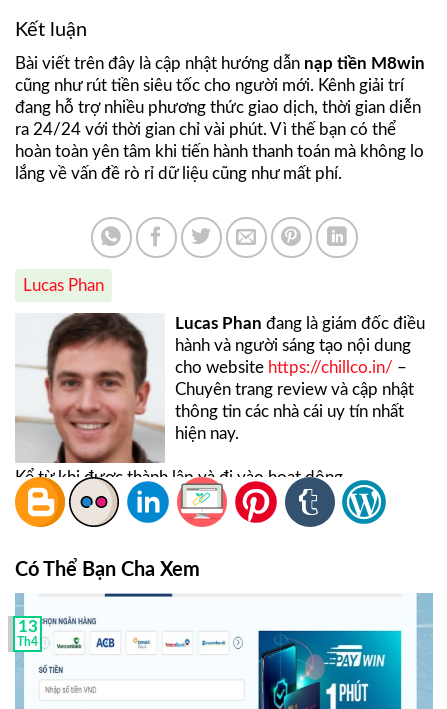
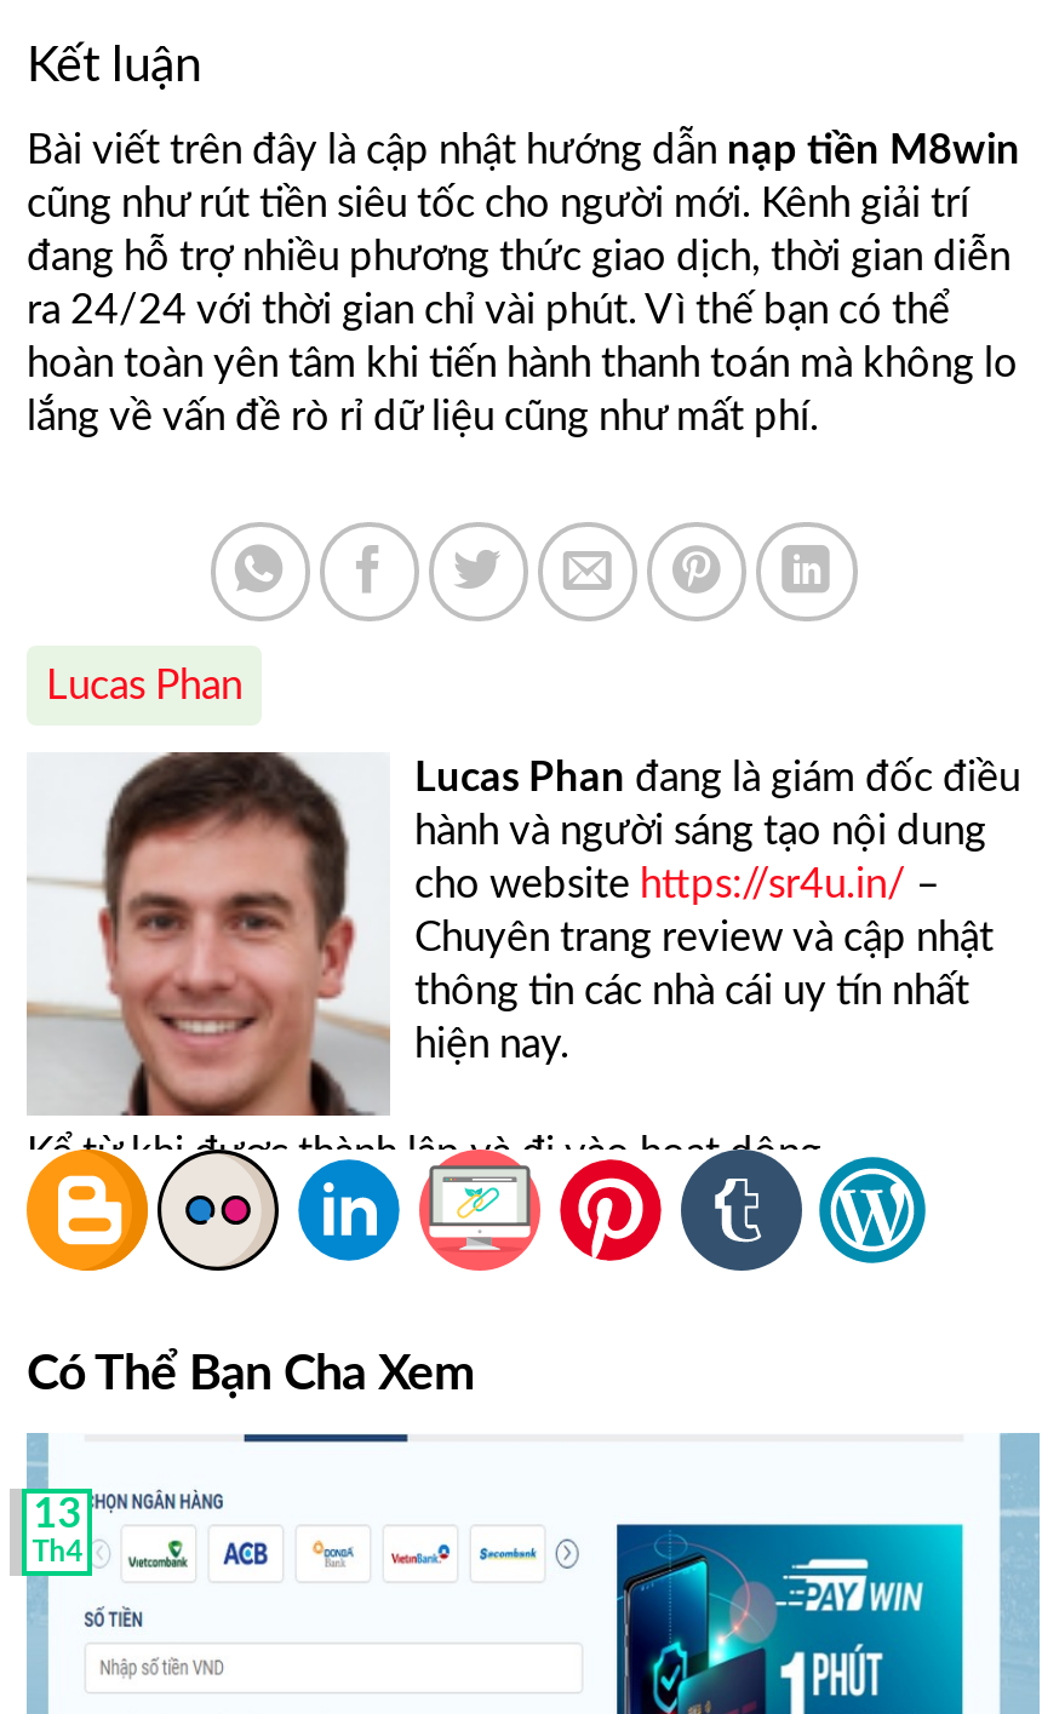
- cho website https://chillco.in/ –
+ cho website https://sr4u.in/ –
